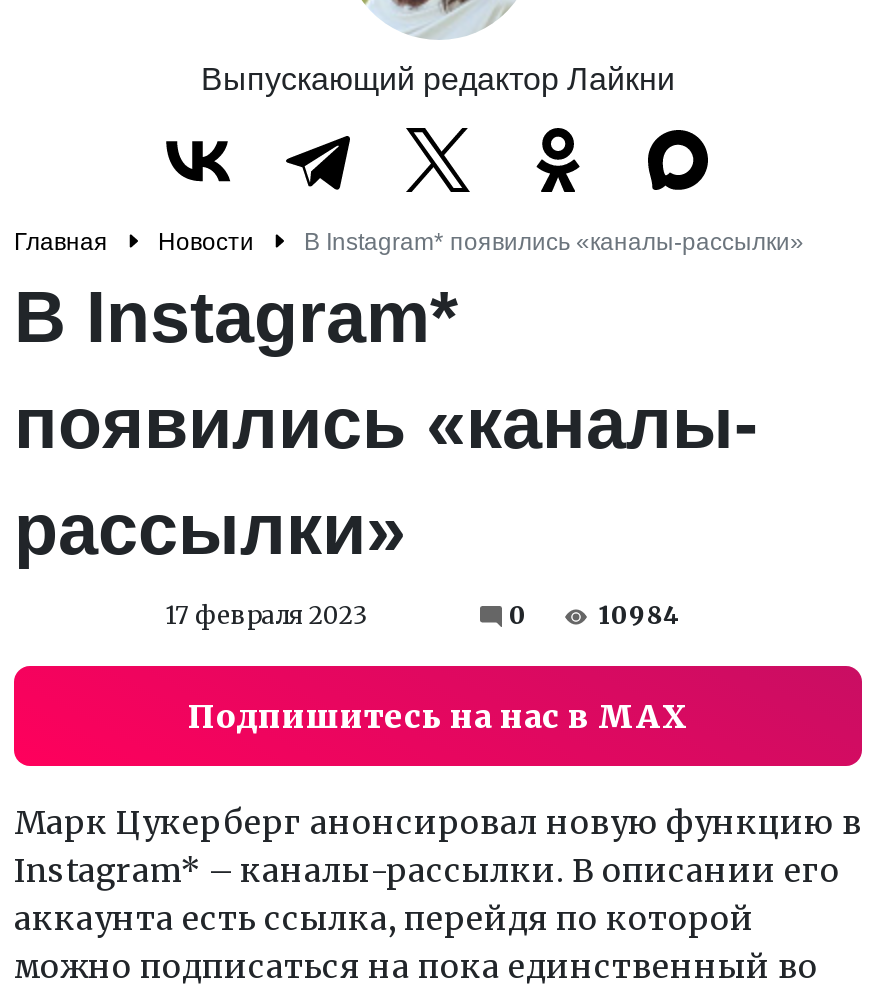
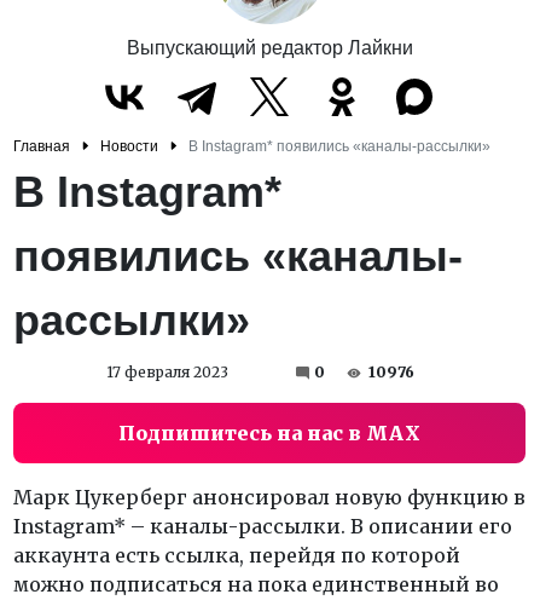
- 10984
+ 10976
